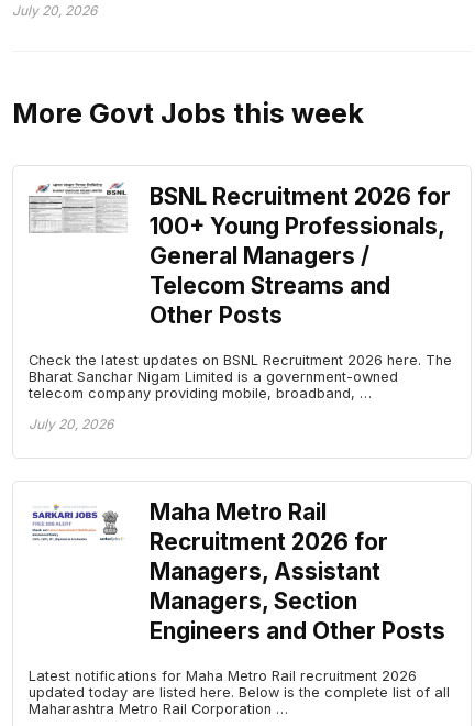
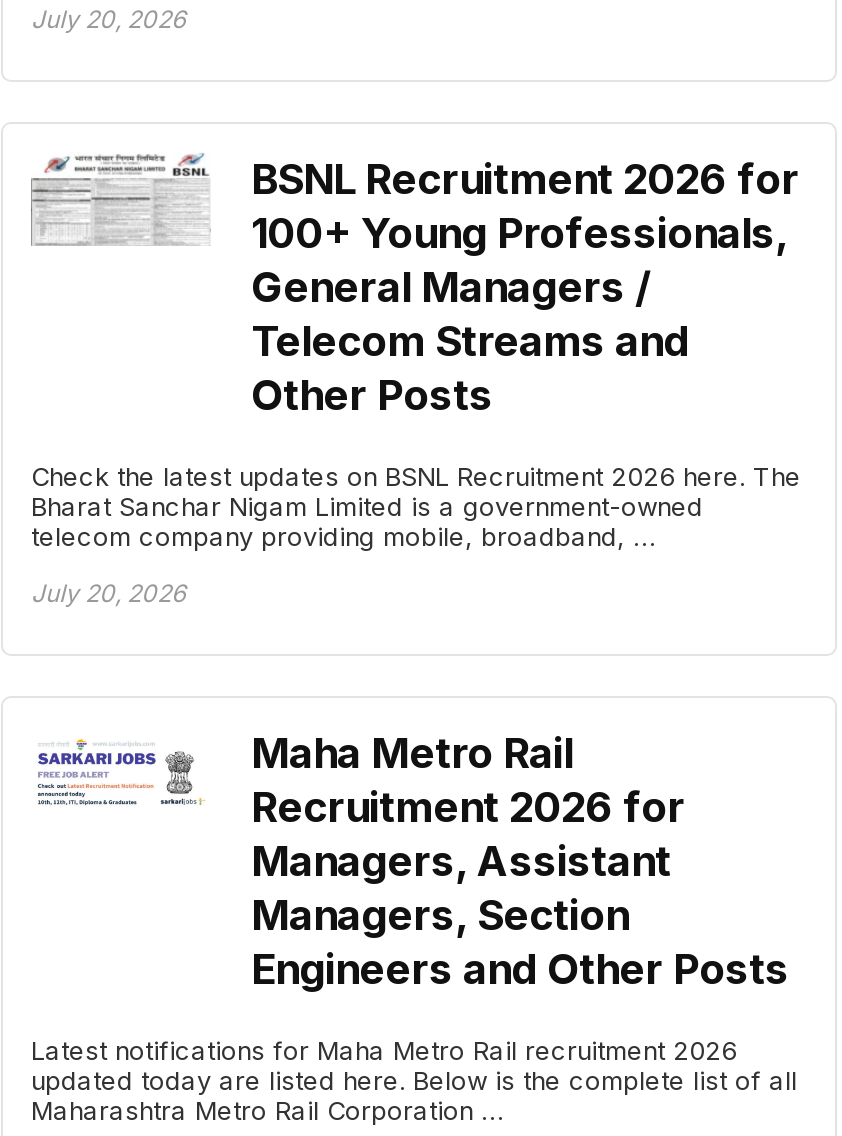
- More Govt Jobs this week
